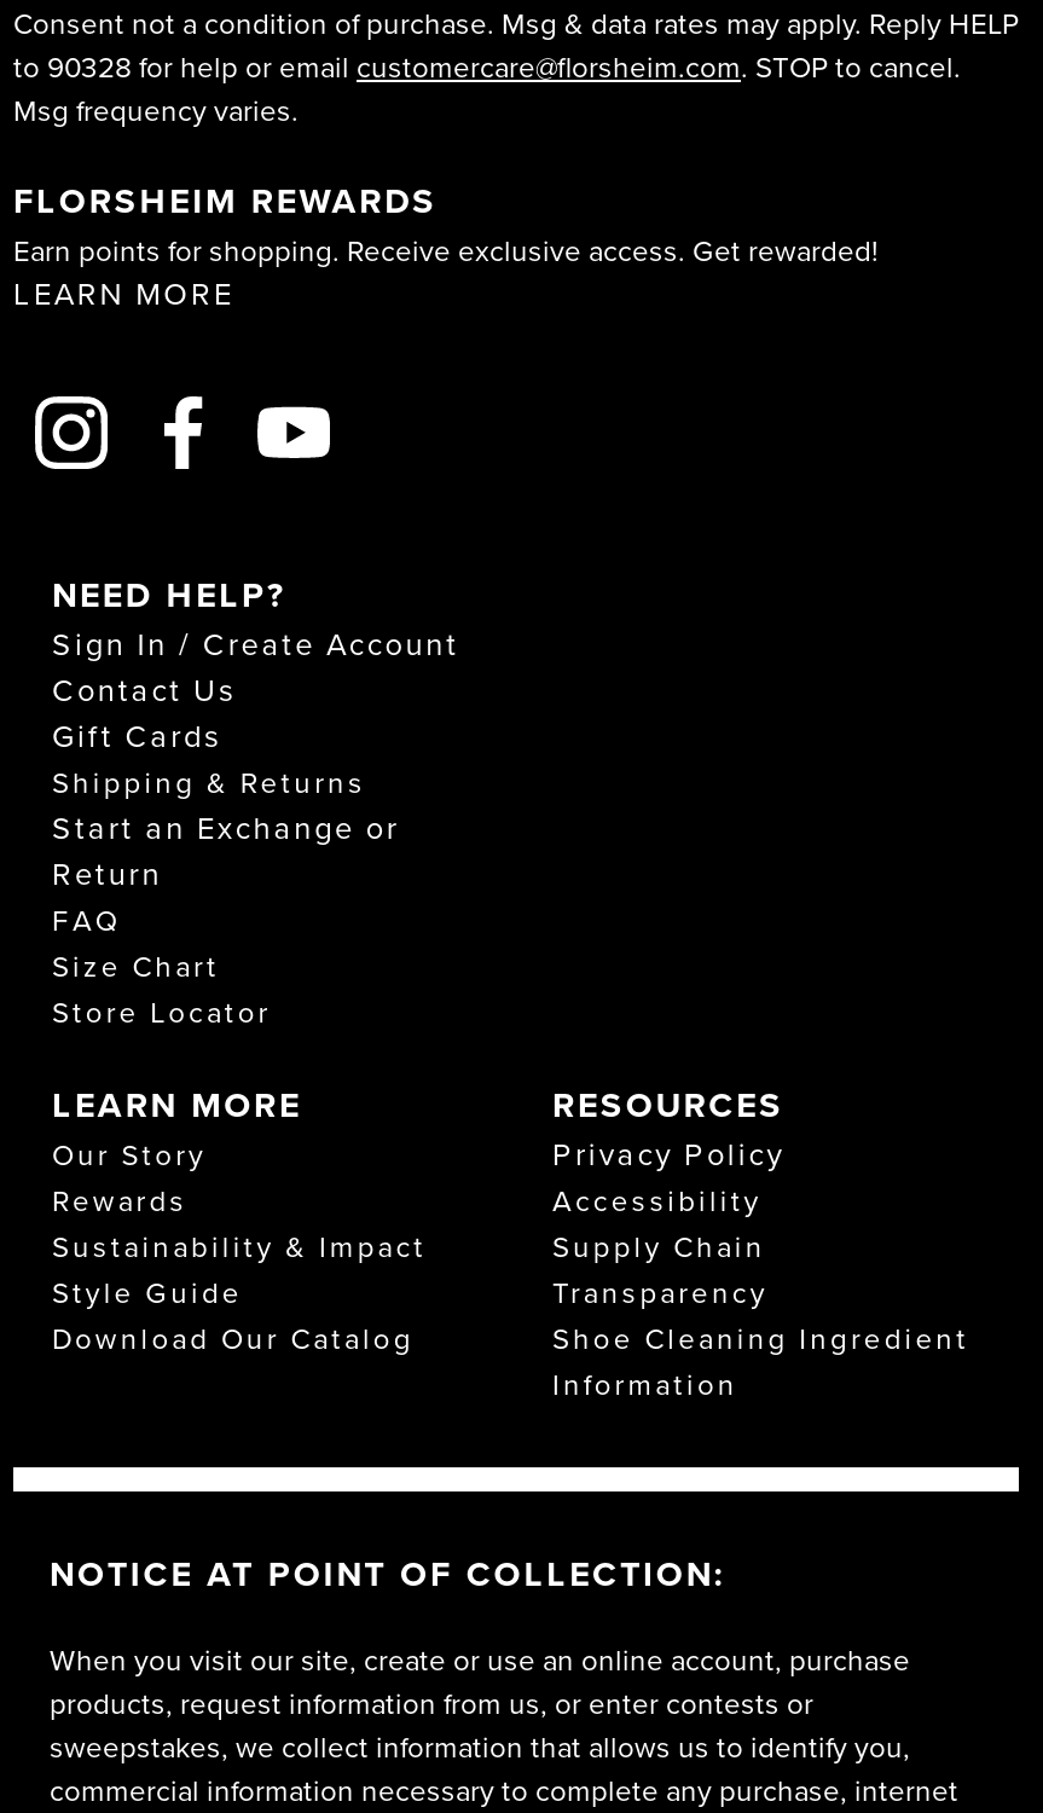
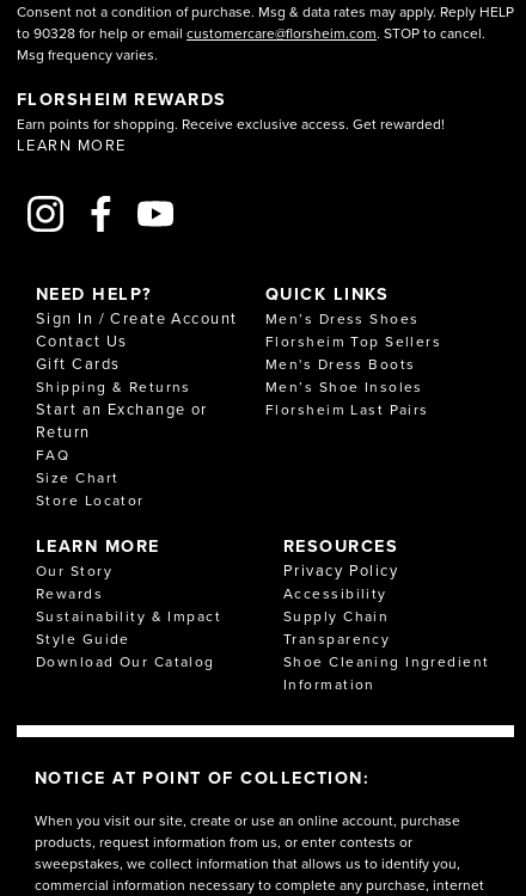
+ QUICK LINKS
+ Men’s Dress Shoes
+ Florsheim Top Sellers
+ Men's Dress Boots
+ Men’s Shoe Insoles
+ Florsheim Last Pairs
